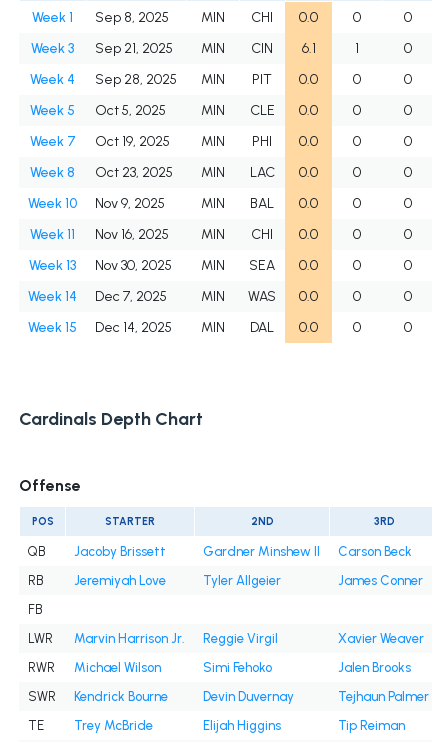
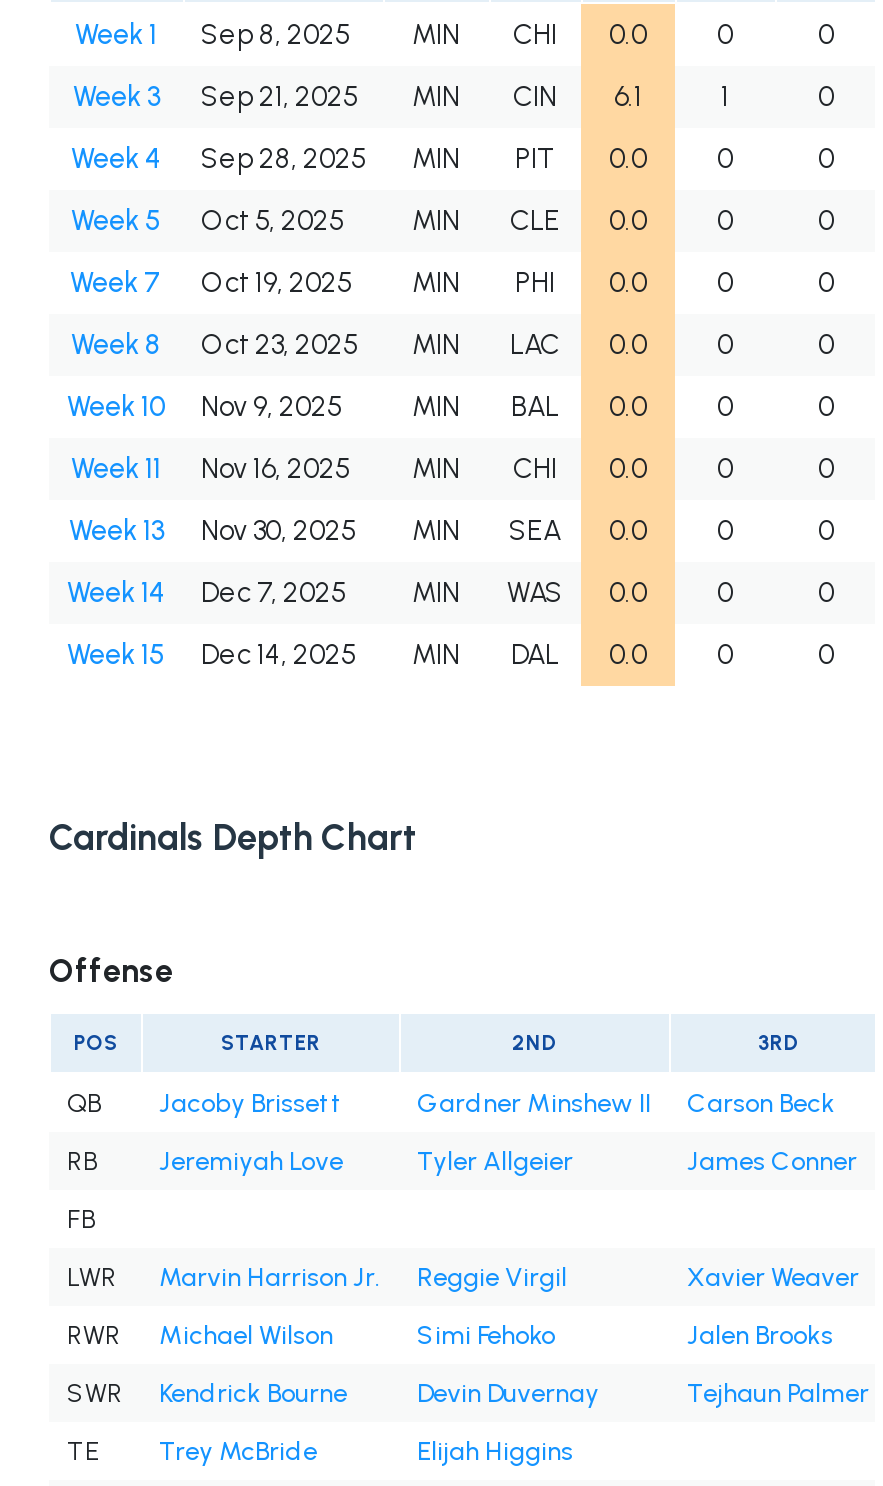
- Tip Reiman
